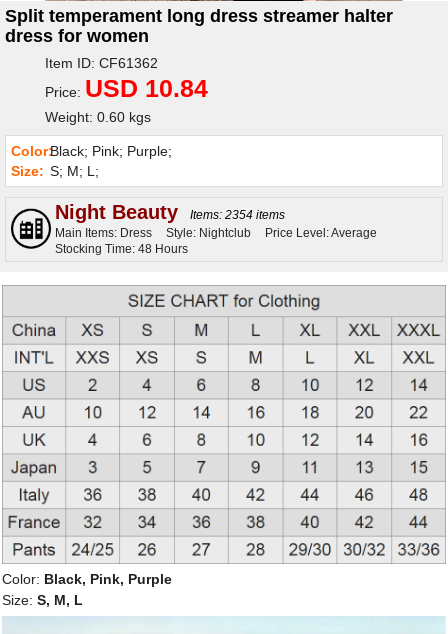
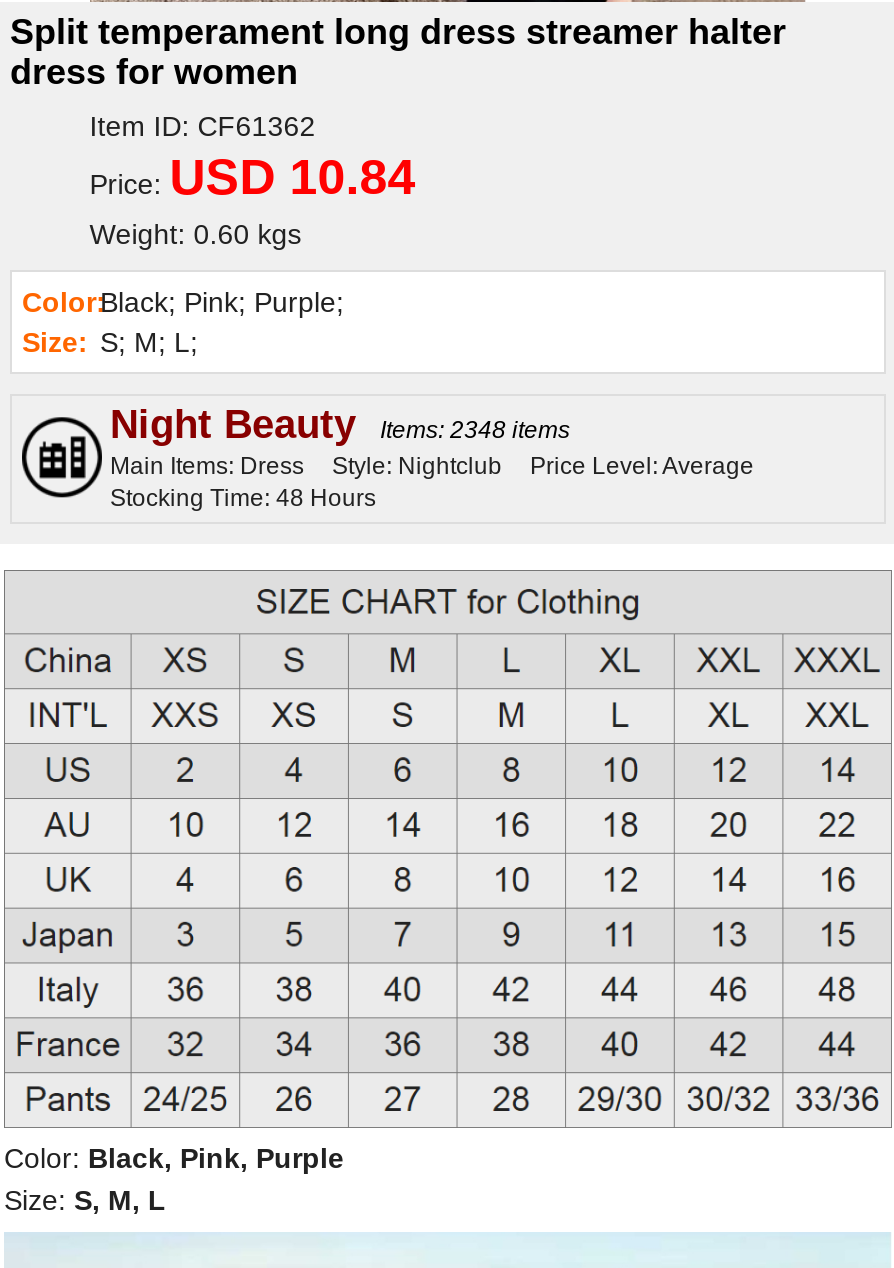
- Night Beauty Items: 2354 items
+ Night Beauty Items: 2348 items
